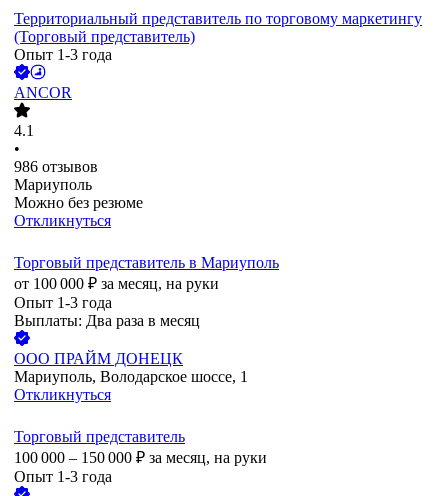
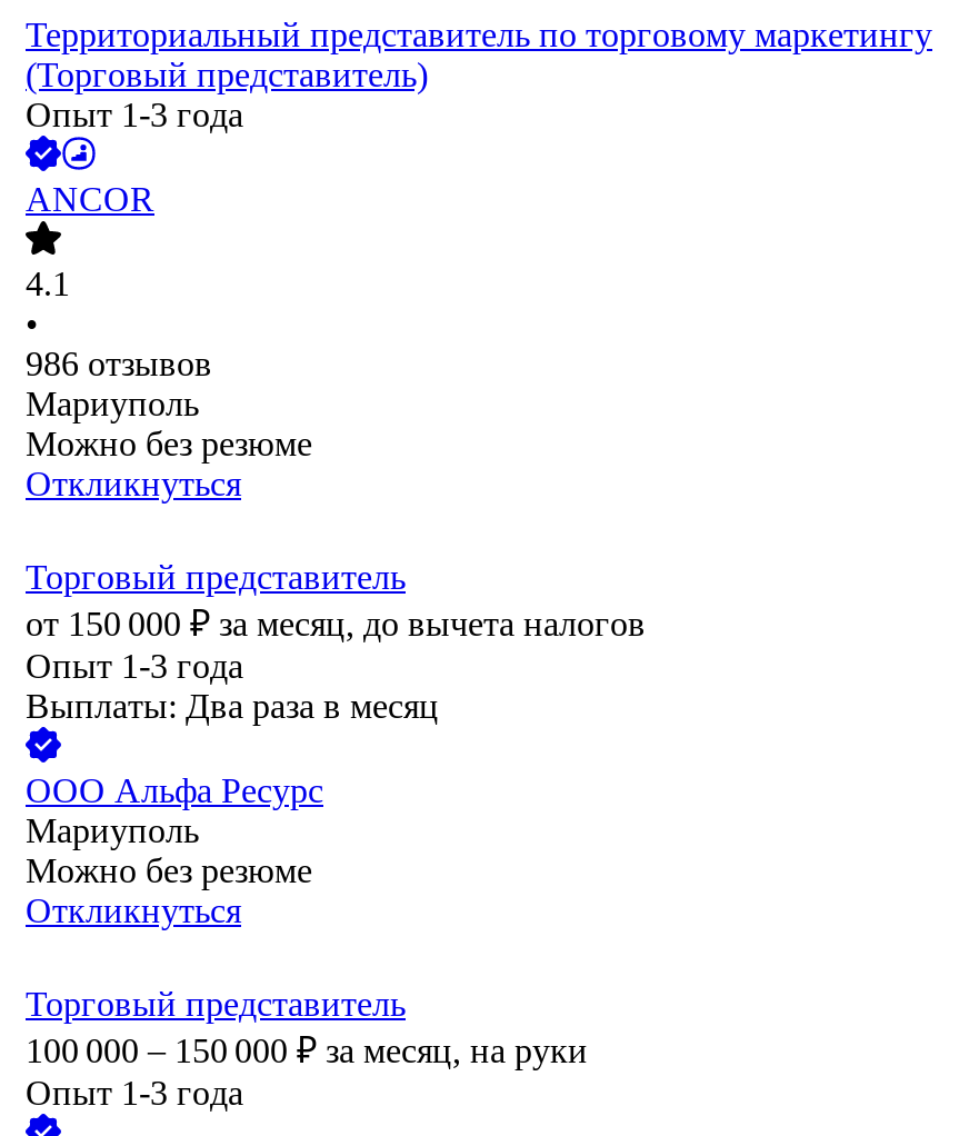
- Торговый представитель в Мариуполь
- от 100 000 ₽ за месяц, на руки
+ Торговый представитель
+ от 150 000 ₽ за месяц, до вычета налогов

- ООО ПРАЙМ ДОНЕЦК
- Мариуполь, Володарское шоссе, 1
+ ООО Альфа Ресурс
+ Мариуполь
+ Можно без резюме
